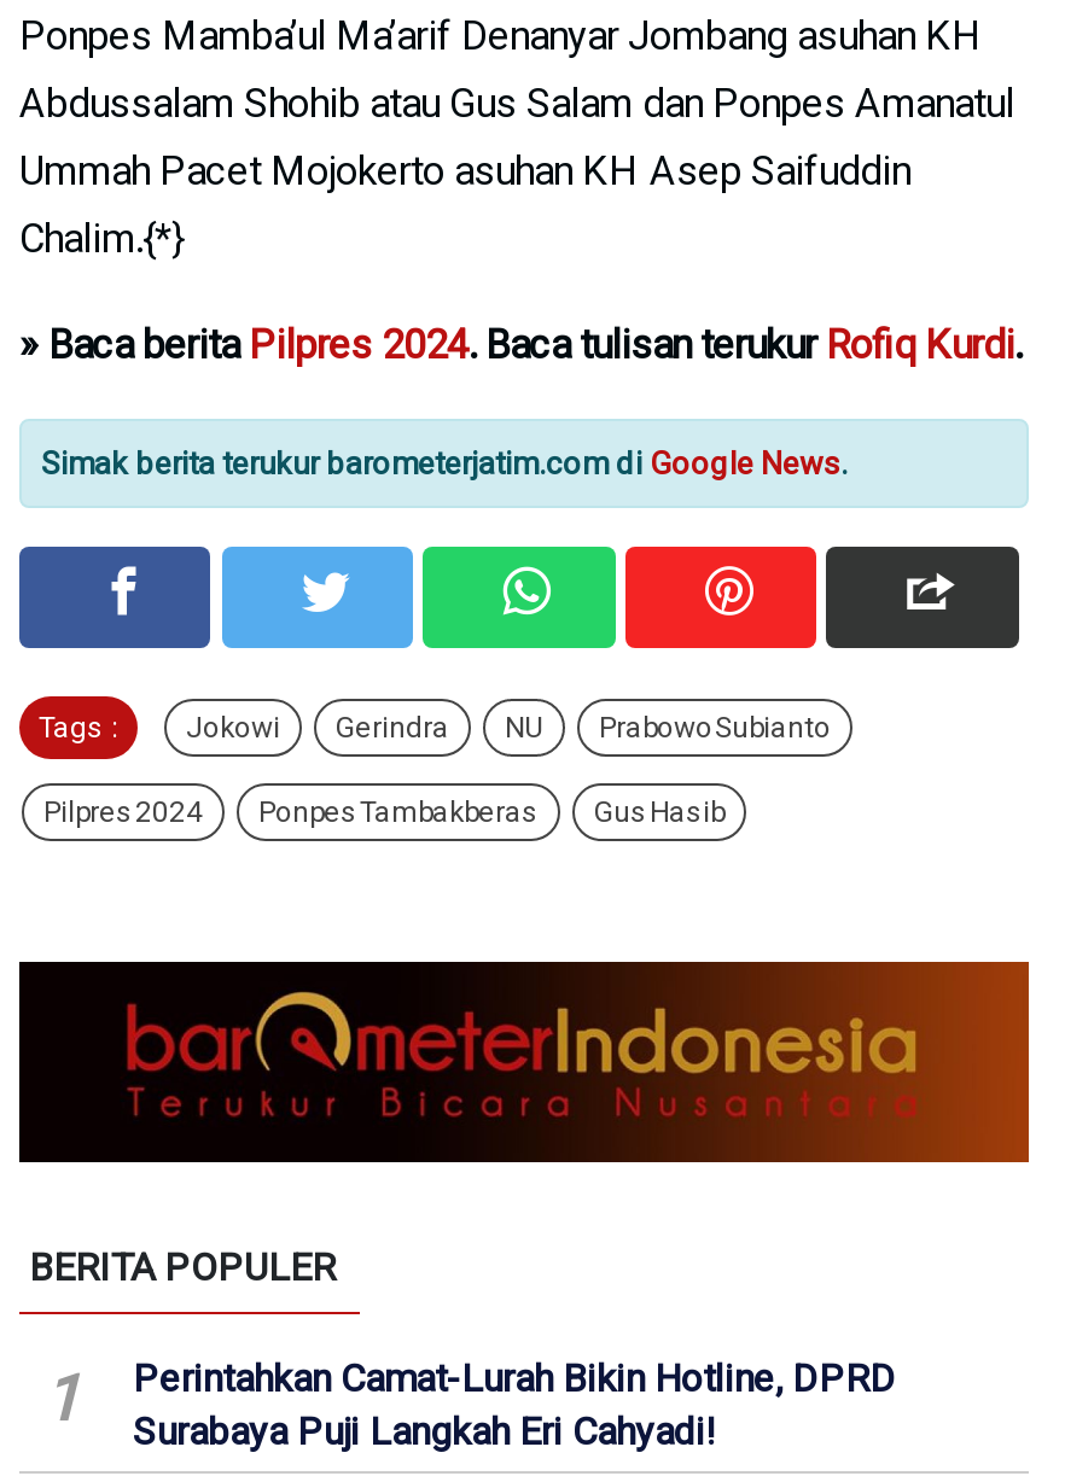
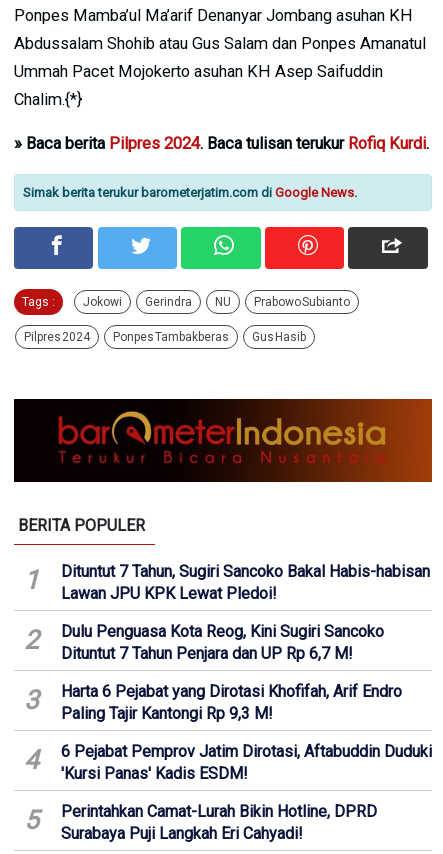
+ Dituntut 7 Tahun, Sugiri Sancoko Bakal Habis-habisan
+ Lawan JPU KPK Lewat Pledoi!
+ 2
+ Dulu Penguasa Kota Reog, Kini Sugiri Sancoko
+ Dituntut 7 Tahun Penjara dan UP Rp 6,7 M!
+ 3
+ Harta 6 Pejabat yang Dirotasi Khofifah, Arif Endro
+ Paling Tajir Kantongi Rp 9,3 M!
+ 4
+ 6 Pejabat Pemprov Jatim Dirotasi, Aftabuddin Duduki
+ 'Kursi Panas' Kadis ESDM!
+ 5
